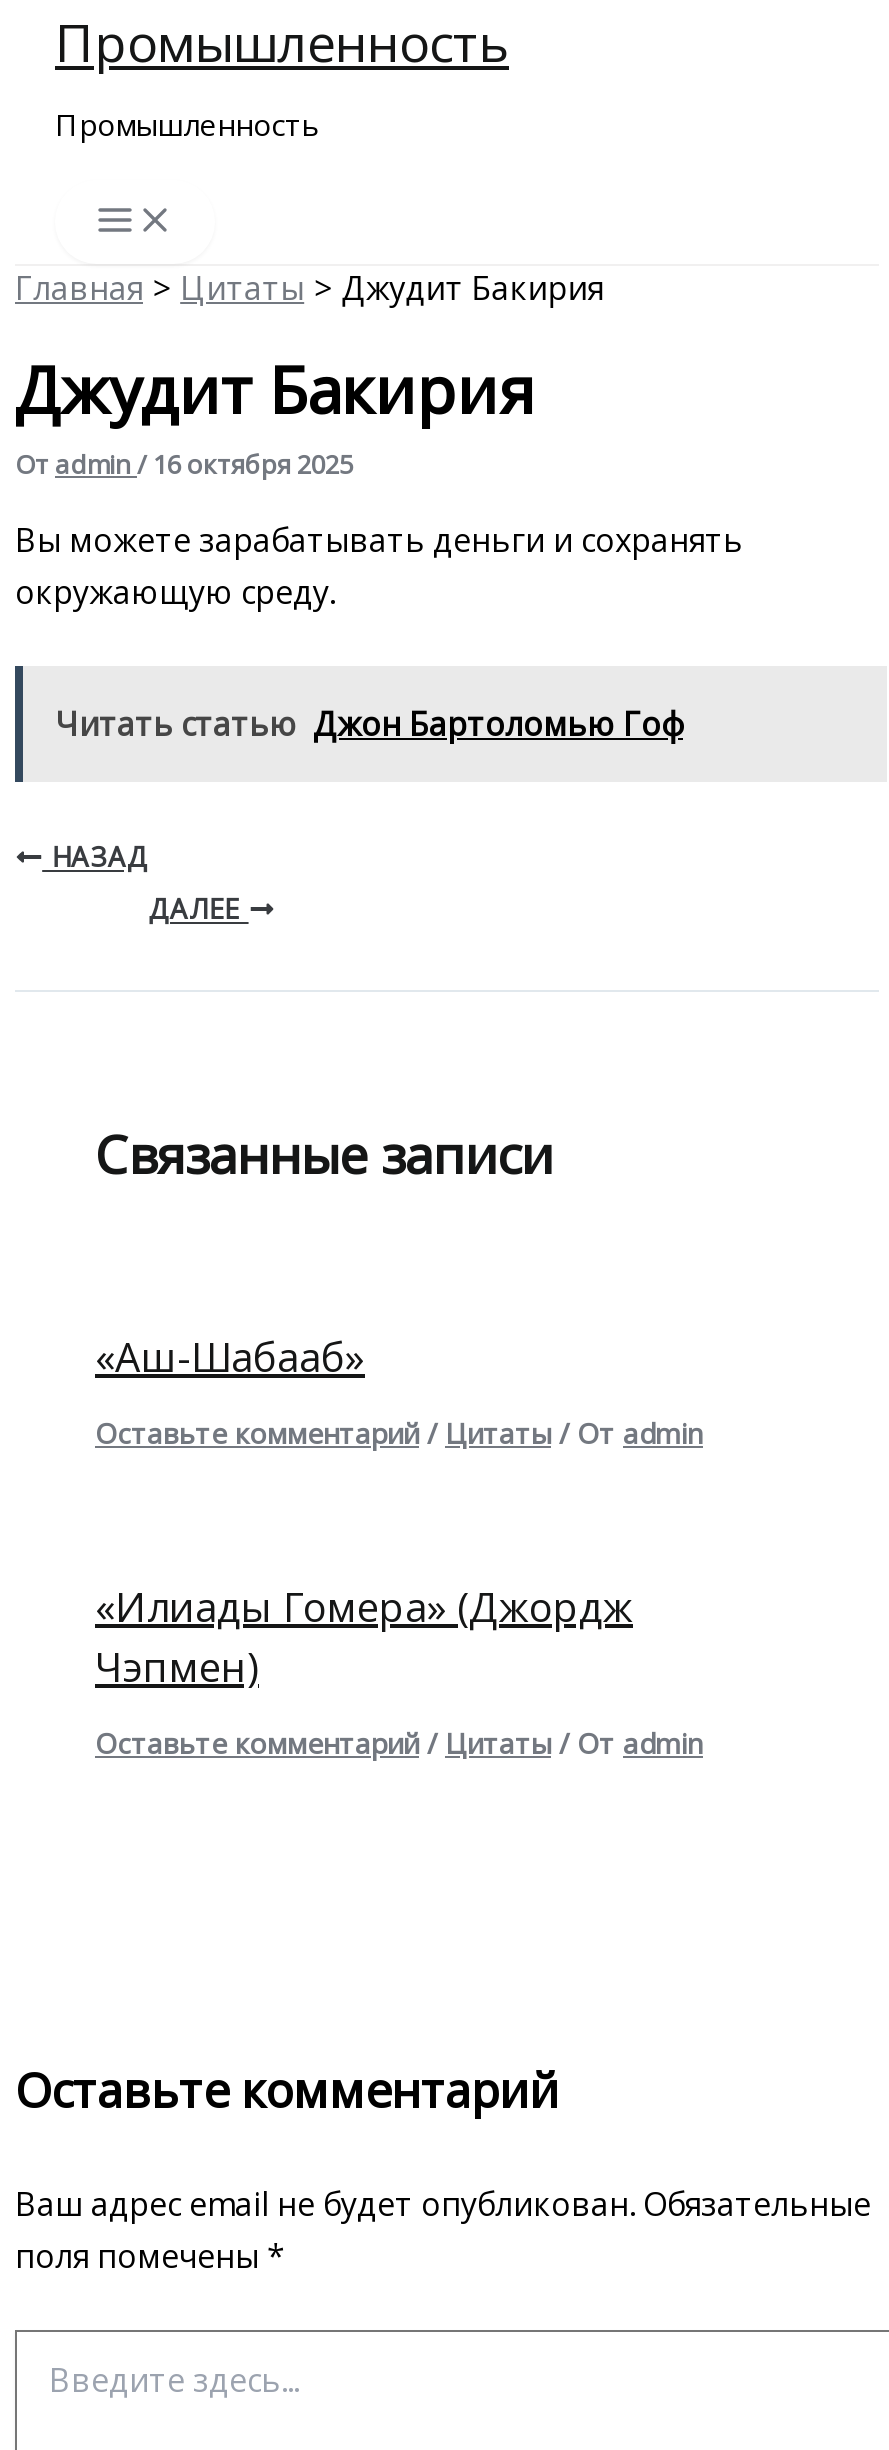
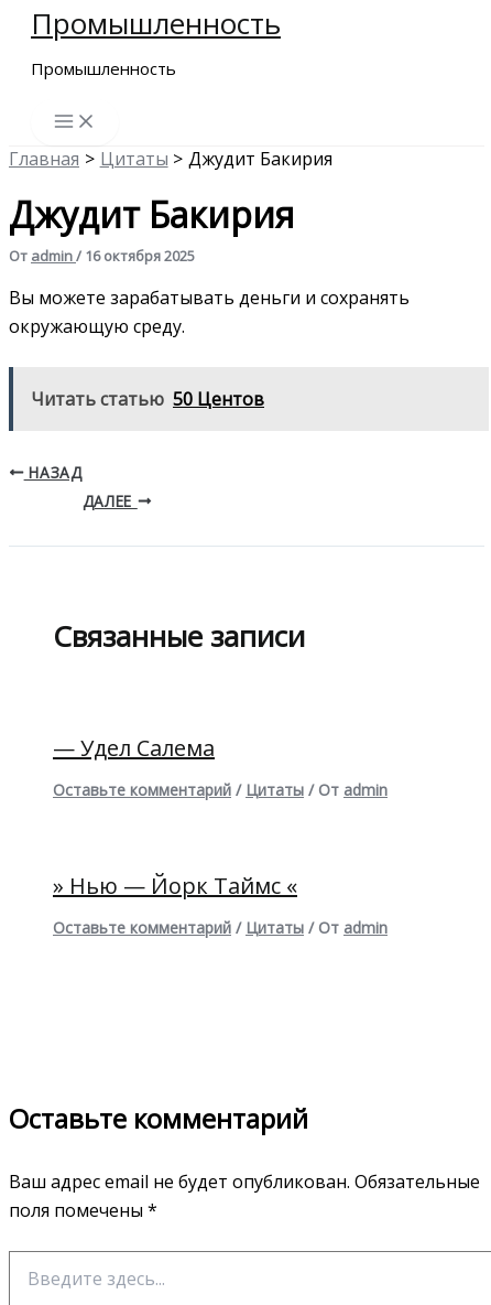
- Читать статью Джон Бартоломью Гоф
+ Читать статью 50 Центов

- «Аш-Шабааб»
+ — Удел Салема

- «Илиады Гомера» (Джордж
- Чэпмен)
+ » Нью — Йорк Таймс «
